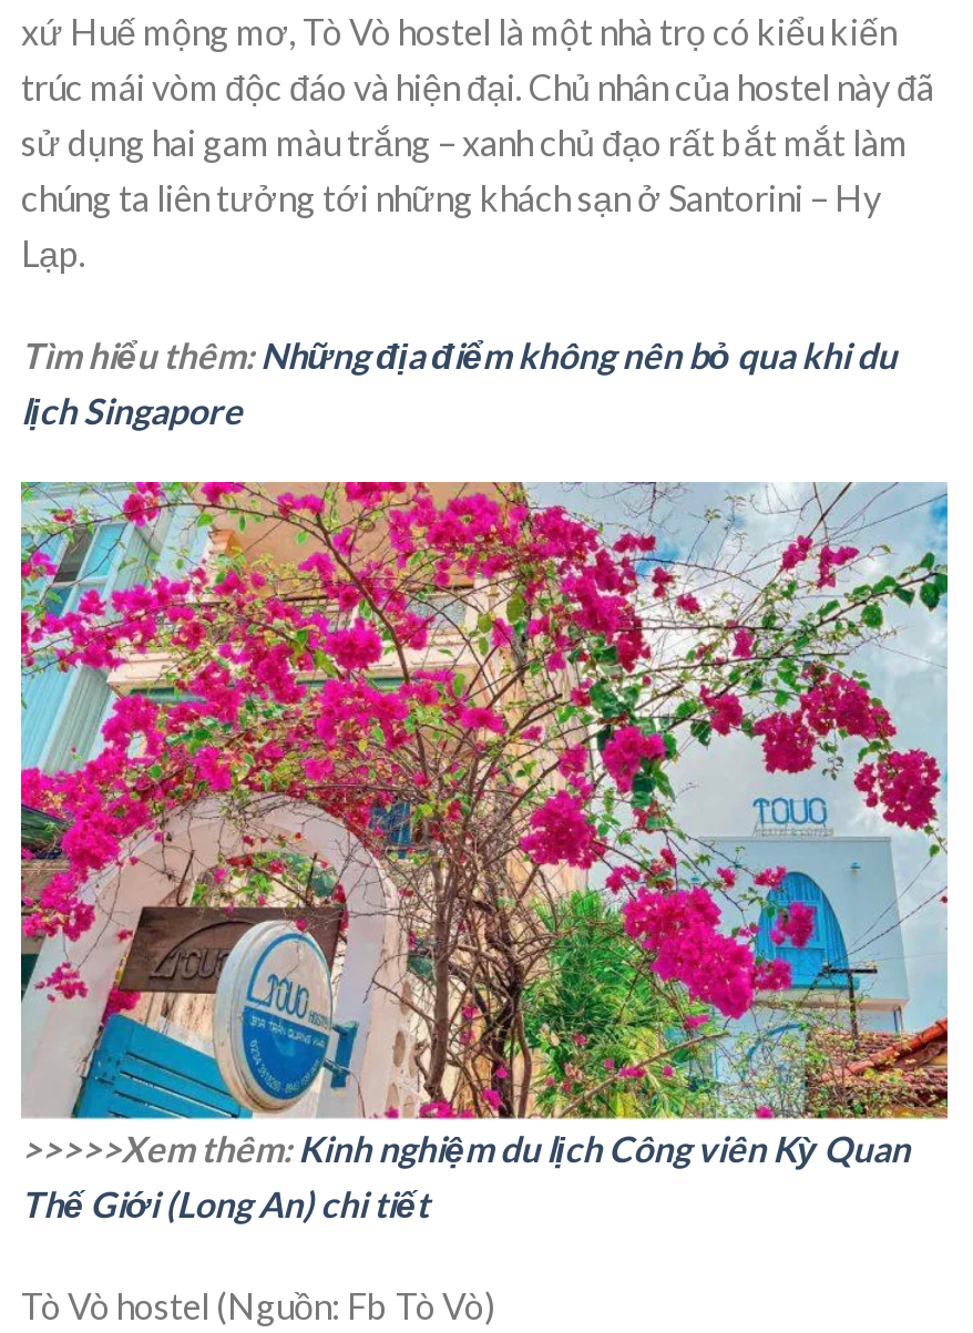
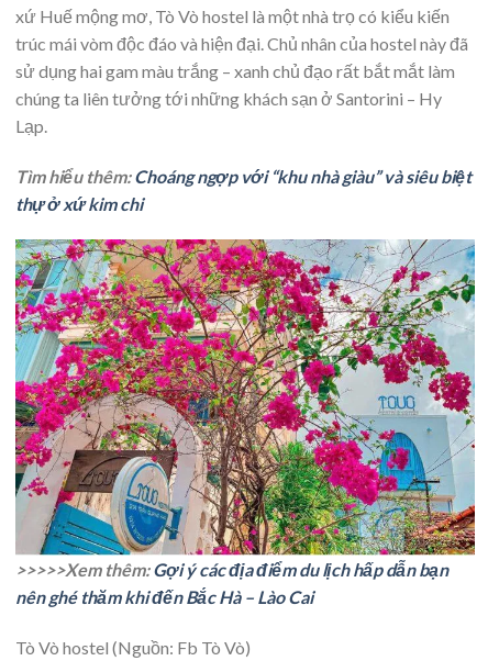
- Tìm hiểu thêm: Những địa điểm không nên bỏ qua khi du
- lịch Singapore
+ Tìm hiểu thêm: Choáng ngợp với “khu nhà giàu” và siêu biệt
+ thự ở xứ kim chi

- >>>>>Xem thêm: Kinh nghiệm du lịch Công viên Kỳ Quan
- Thế Giới (Long An) chi tiết
+ >>>>>Xem thêm: Gợi ý các địa điểm du lịch hấp dẫn bạn
+ nên ghé thăm khi đến Bắc Hà – Lào Cai
